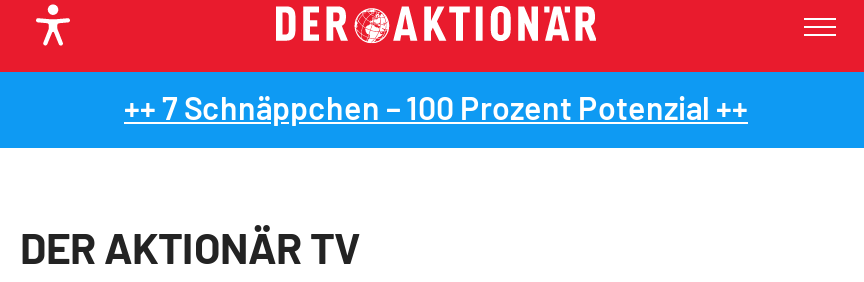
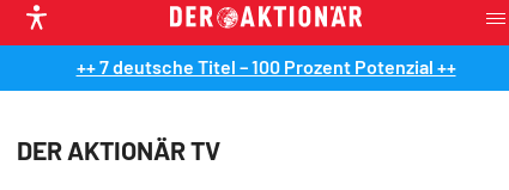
- ++ 7 Schnäppchen – 100 Prozent Potenzial ++
+ ++ 7 deutsche Titel – 100 Prozent Potenzial ++
